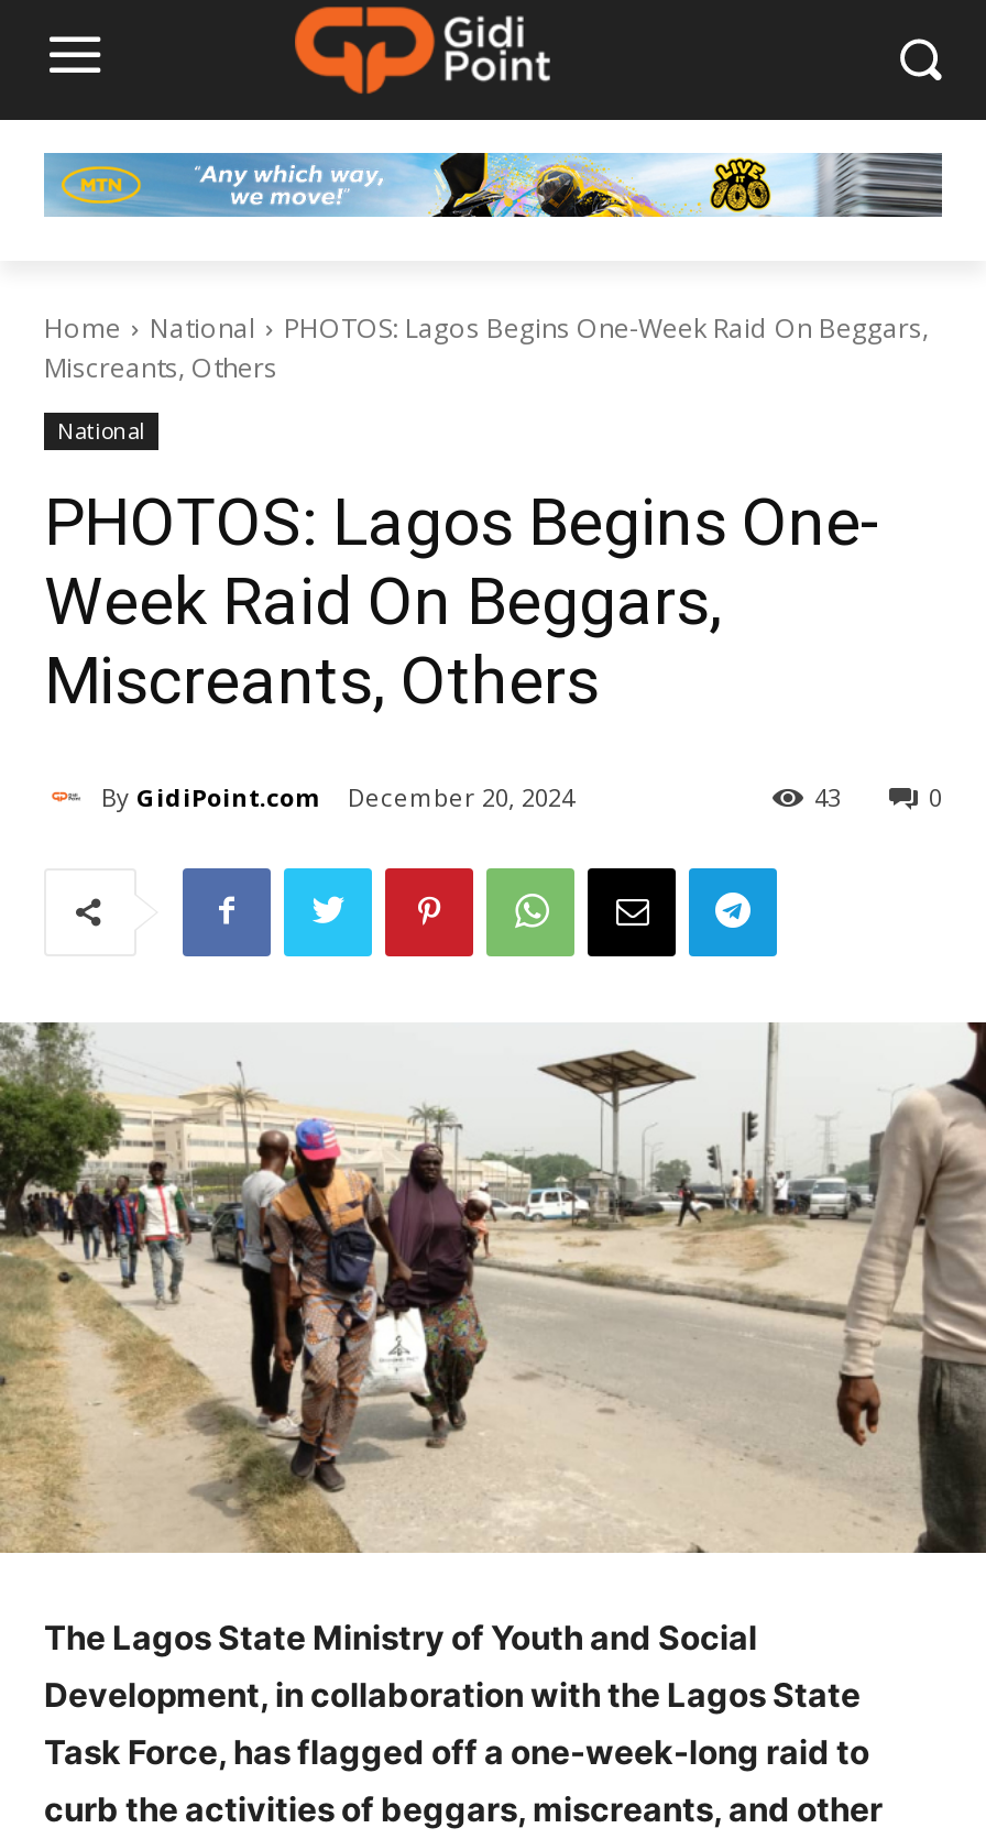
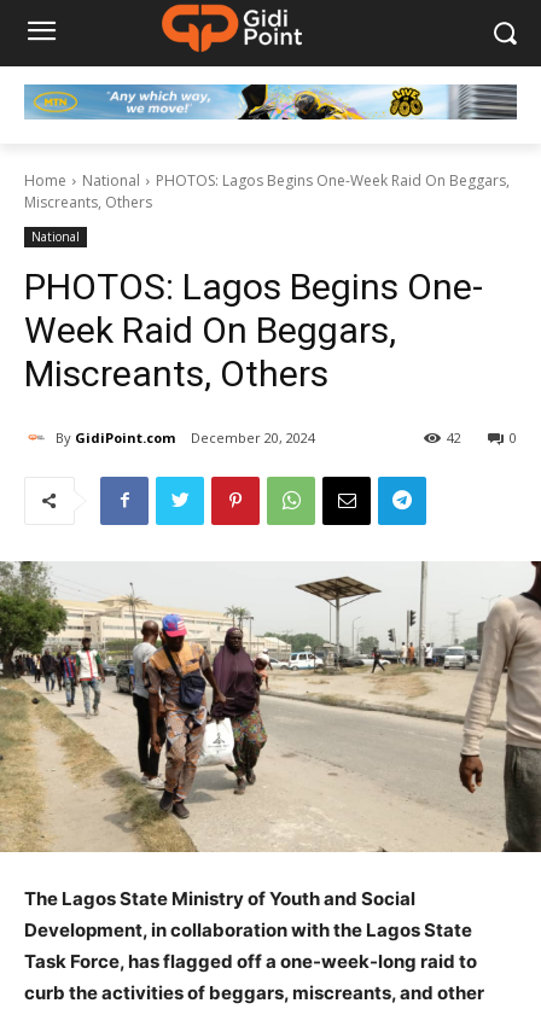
- 43
+ 42
